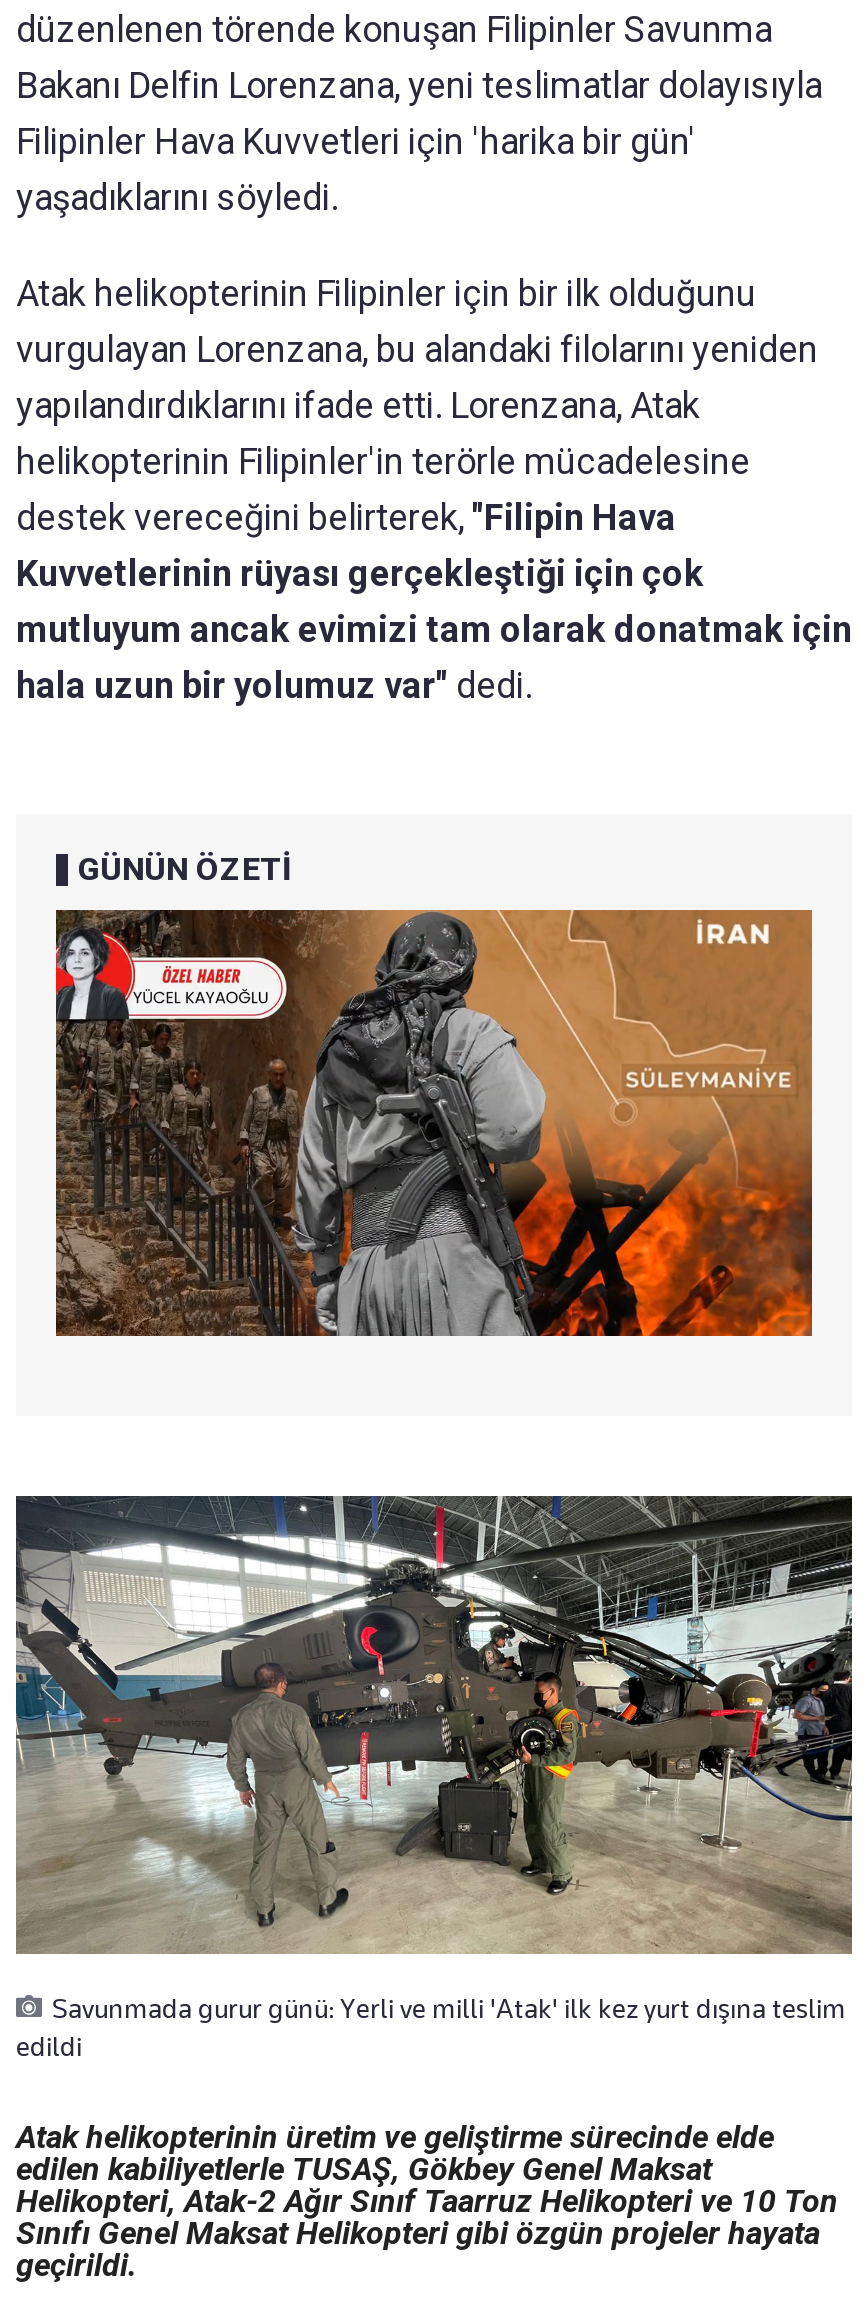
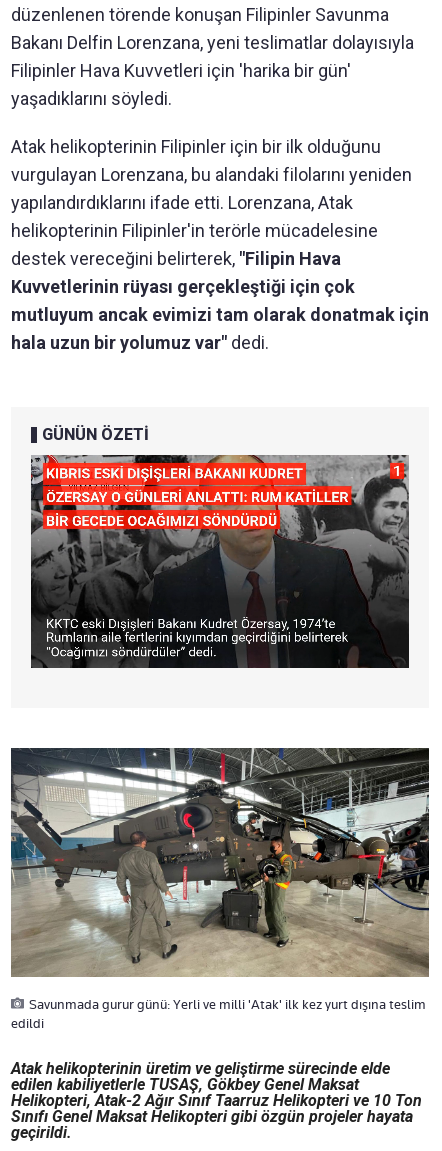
- [image]
+ [image]
